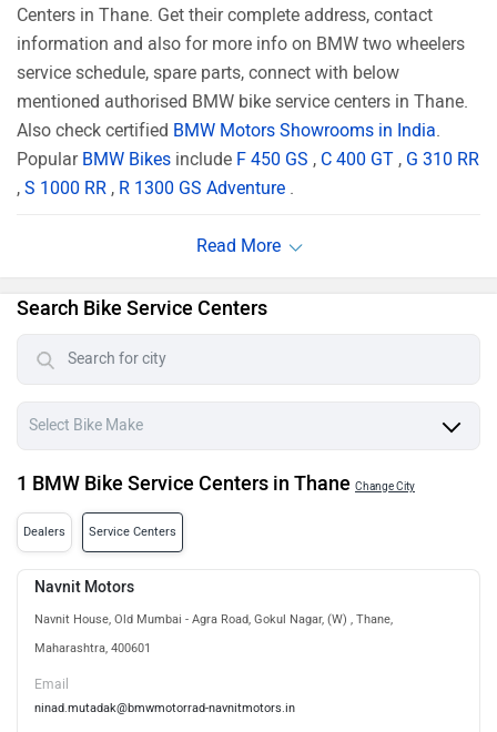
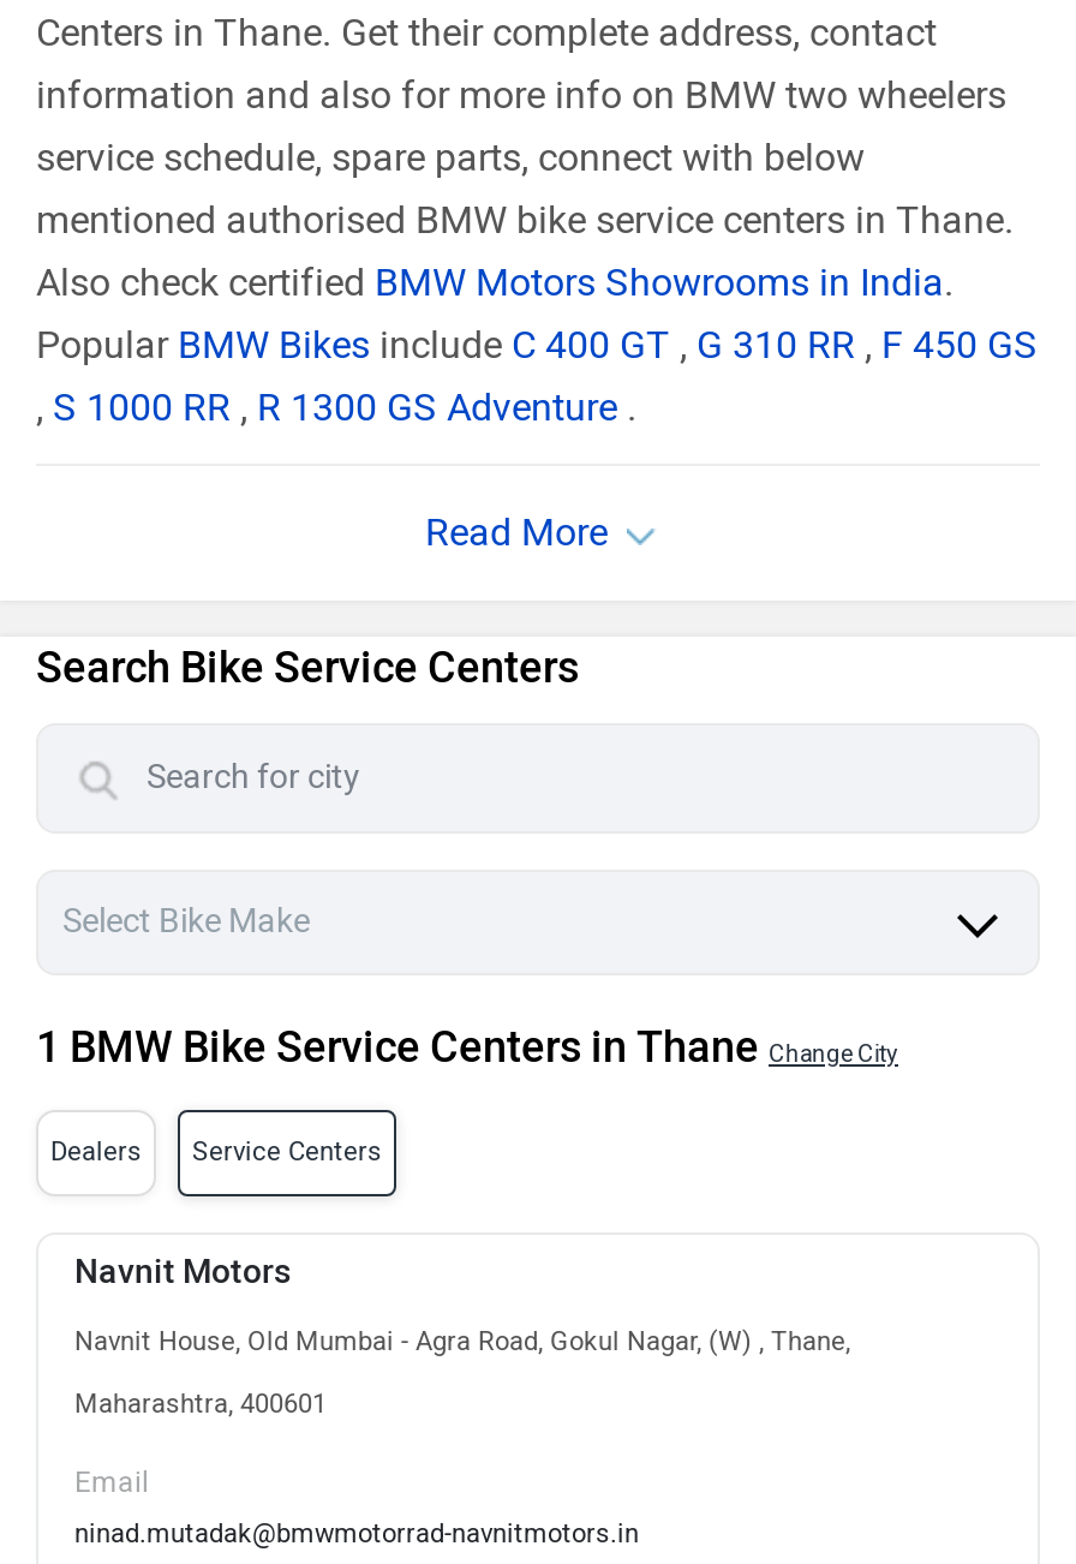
- Popular BMW Bikes include F 450 GS, C 400 GT, G 310 RR
+ Popular BMW Bikes include C 400 GT, G 310 RR, F 450 GS
